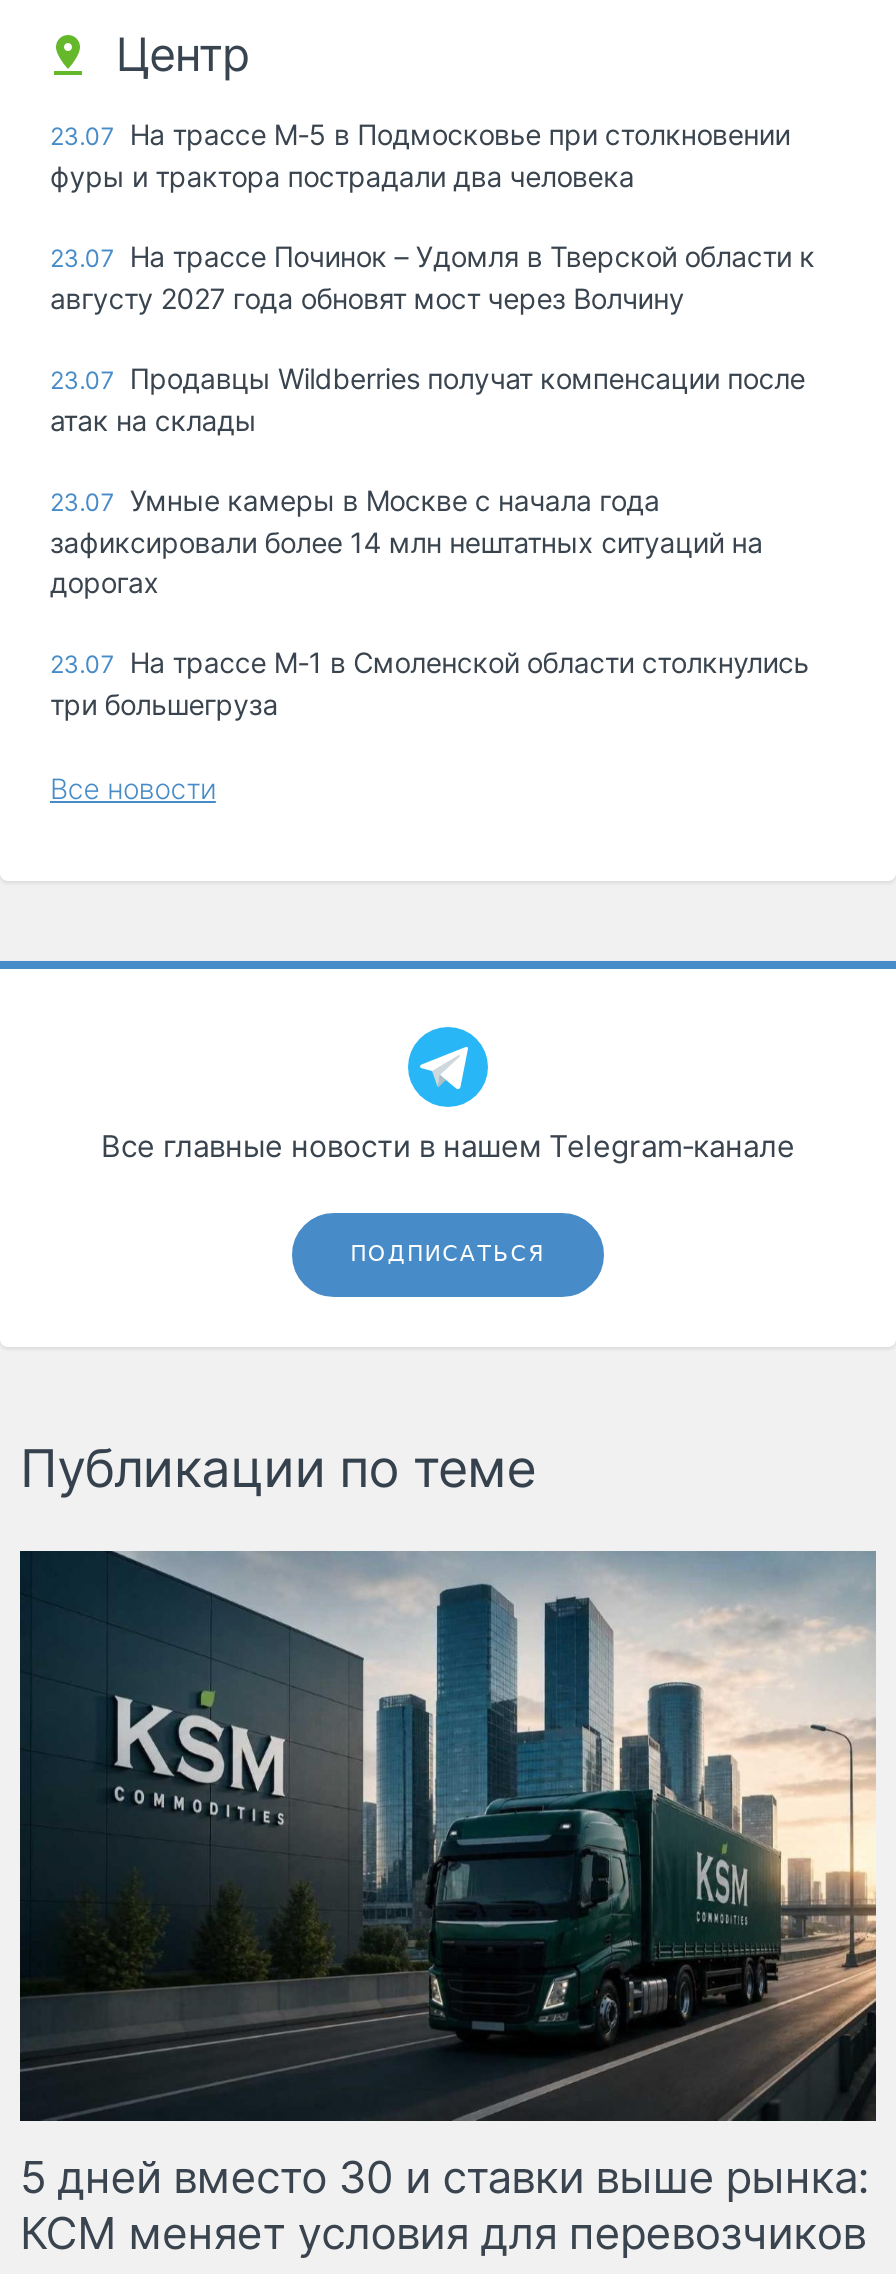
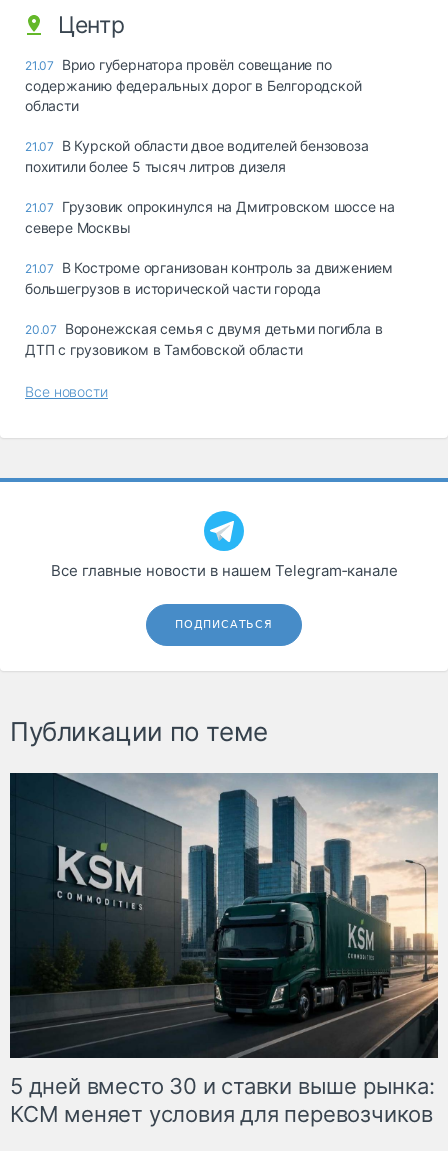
- 23.07 На трассе М-5 в Подмосковье при столкновении
- фуры и трактора пострадали два человека
+ 21.07 Врио губернатора провёл совещание по
+ содержанию федеральных дорог в Белгородской
+ области

- 23.07 На трассе Починок – Удомля в Тверской области к
- августу 2027 года обновят мост через Волчину
+ 21.07 В Курской области двое водителей бензовоза
+ похитили более 5 тысяч литров дизеля

- 23.07 Продавцы Wildberries получат компенсации после
- атак на склады
+ 21.07 Грузовик опрокинулся на Дмитровском шоссе на
+ севере Москвы

- 23.07 Умные камеры в Москве с начала года
- зафиксировали более 14 млн нештатных ситуаций на
- дорогах
+ 21.07 В Костроме организован контроль за движением
+ большегрузов в исторической части города

- 23.07 На трассе М-1 в Смоленской области столкнулись
- три большегруза
+ 20.07 Воронежская семья с двумя детьми погибла в
+ ДТП с грузовиком в Тамбовской области
